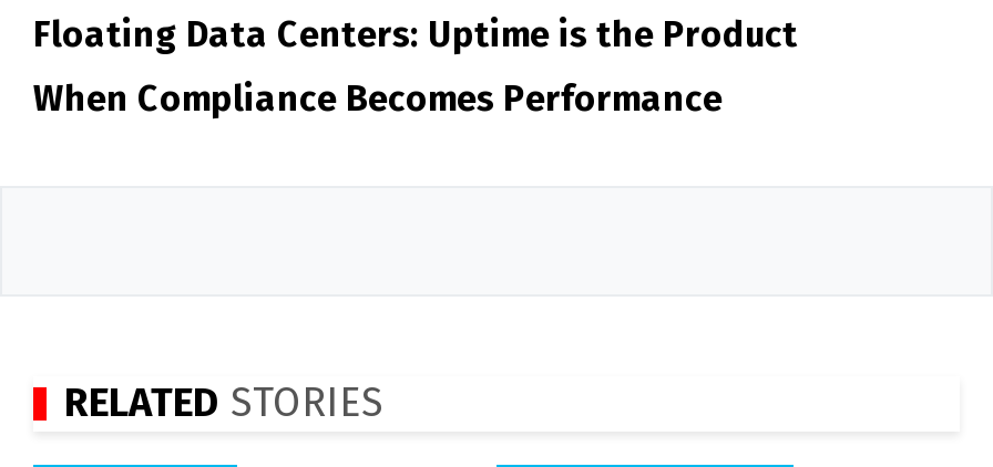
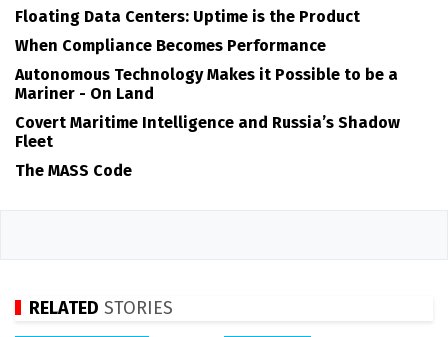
+ Autonomous Technology Makes it Possible to be a
+ Mariner - On Land
+ Covert Maritime Intelligence and Russia’s Shadow
+ Fleet
+ The MASS Code
